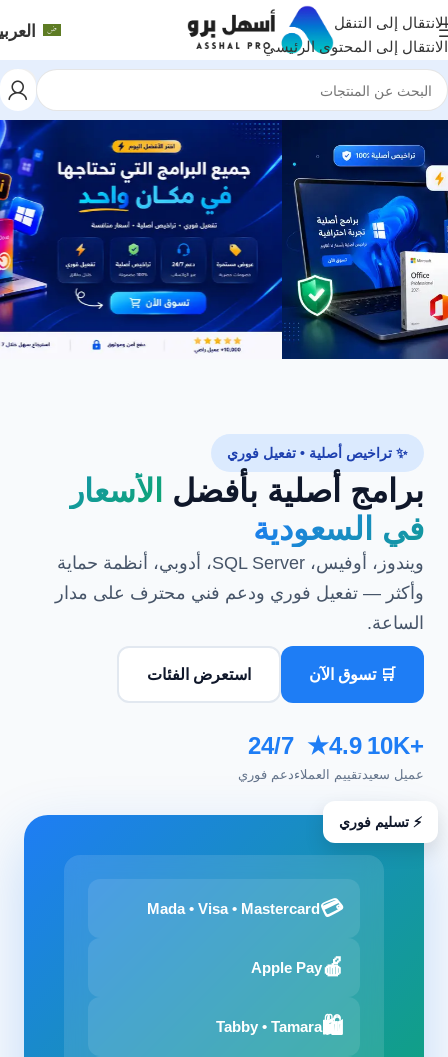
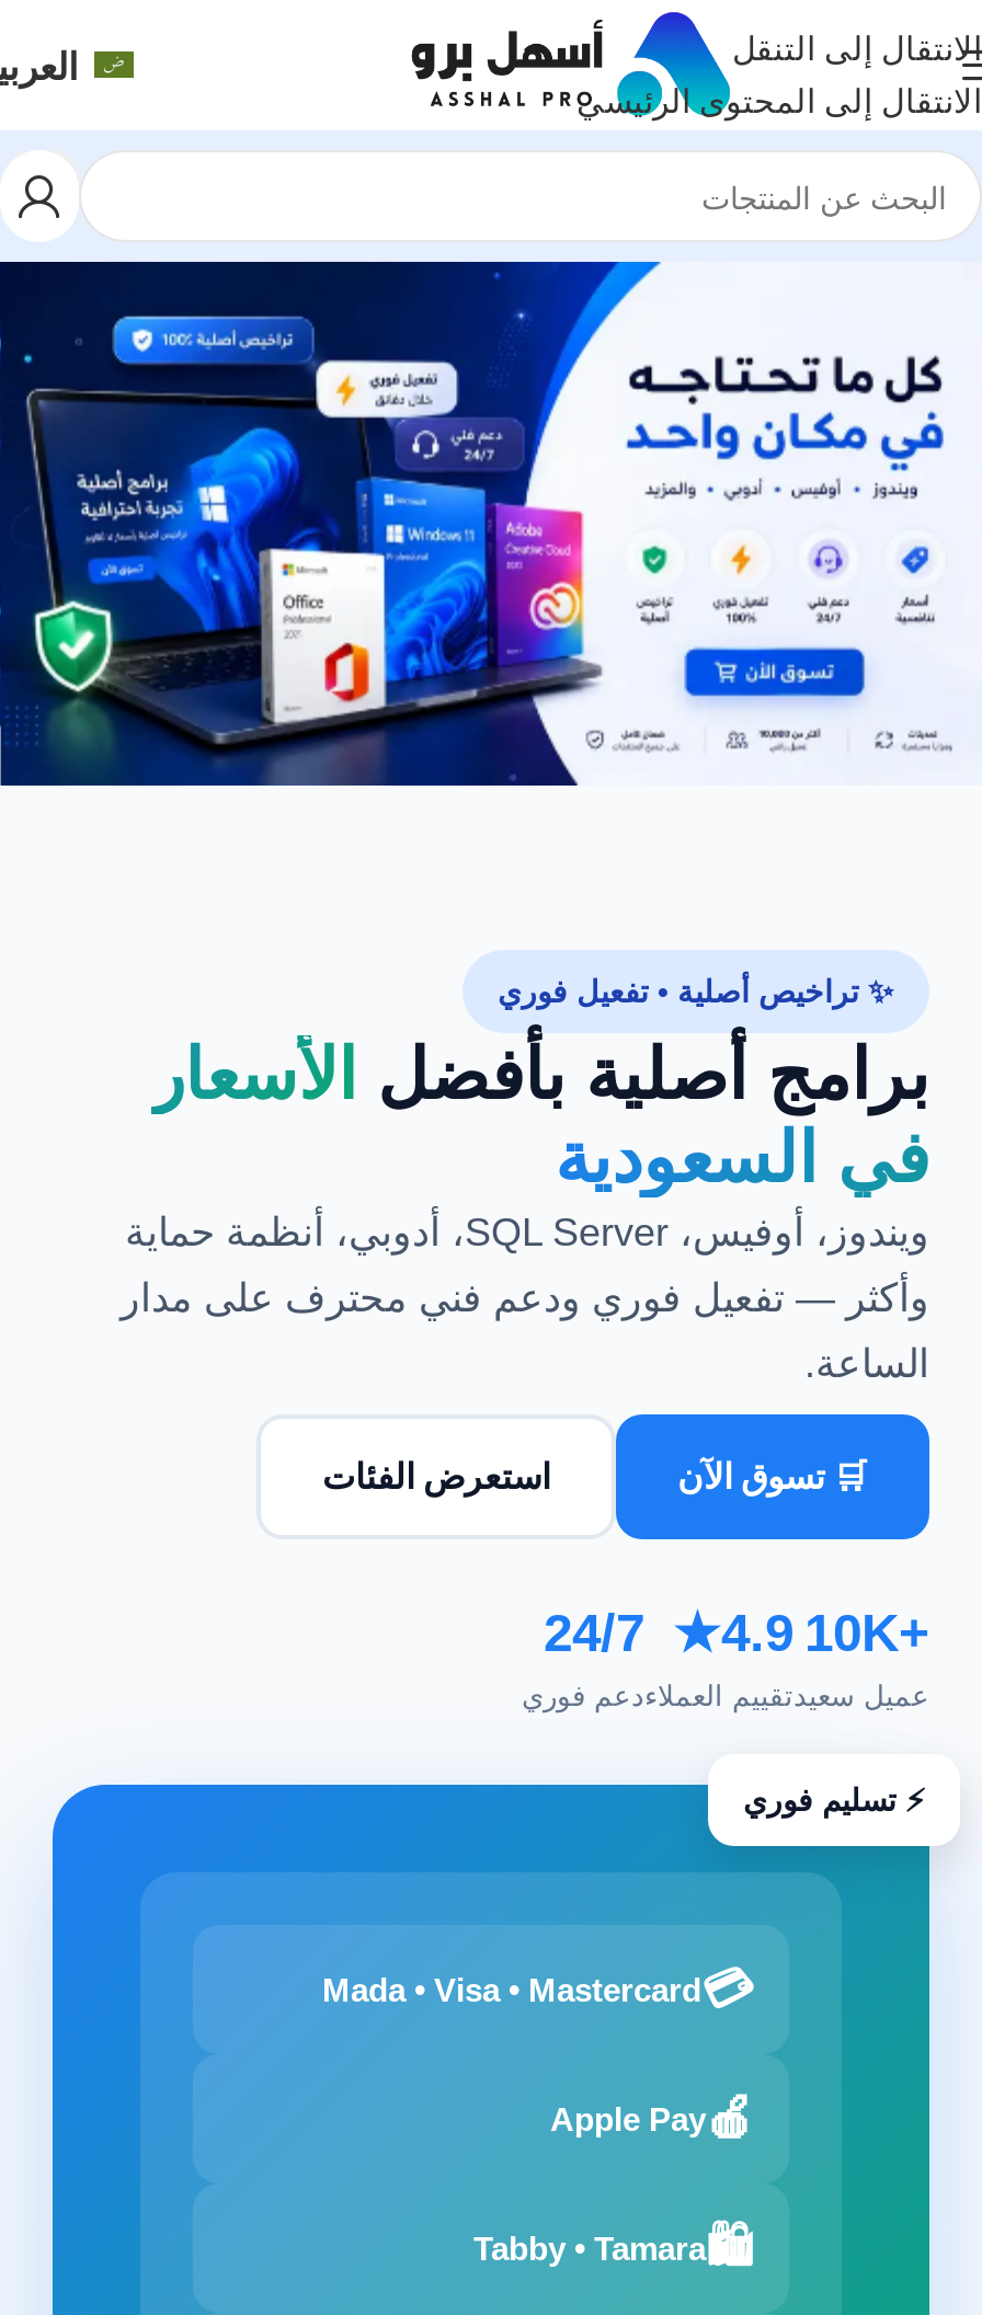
- [image]
+ [image]
